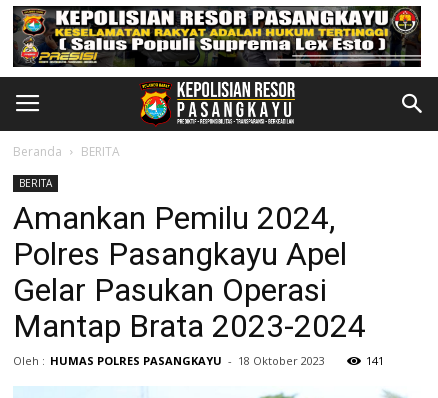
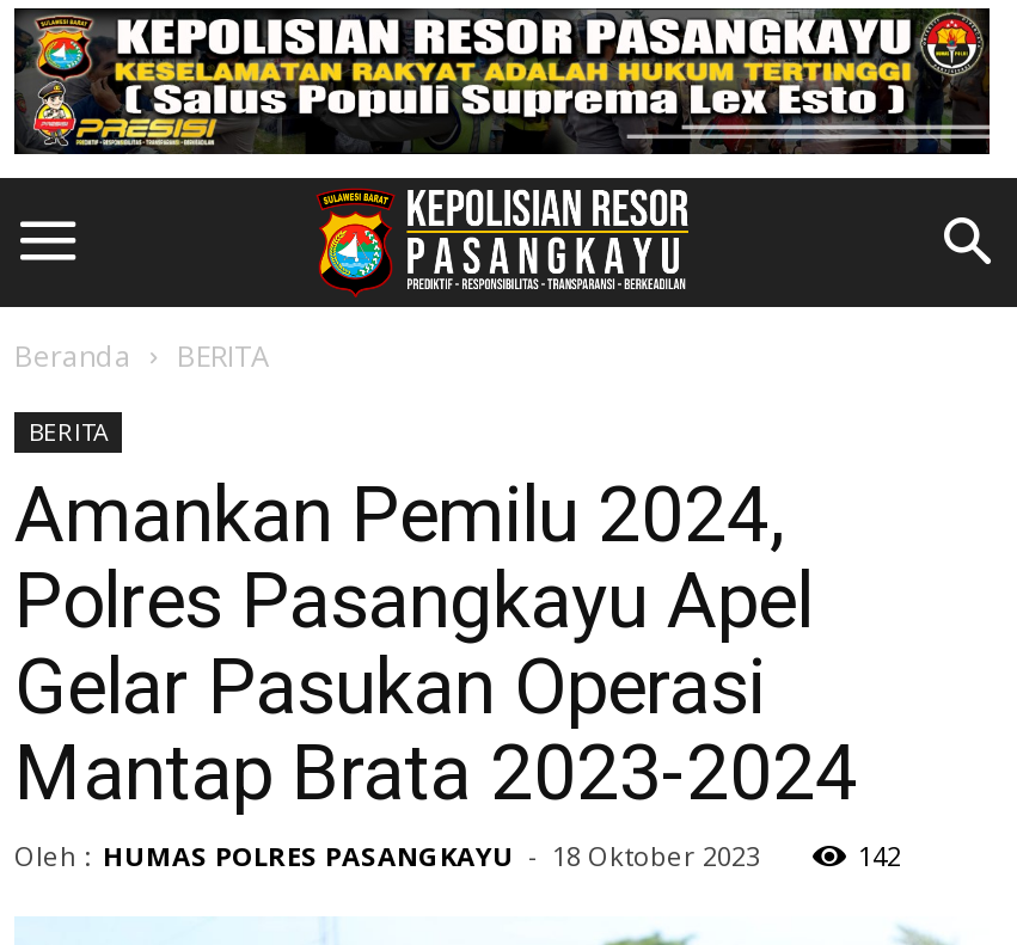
- 141
+ 142
